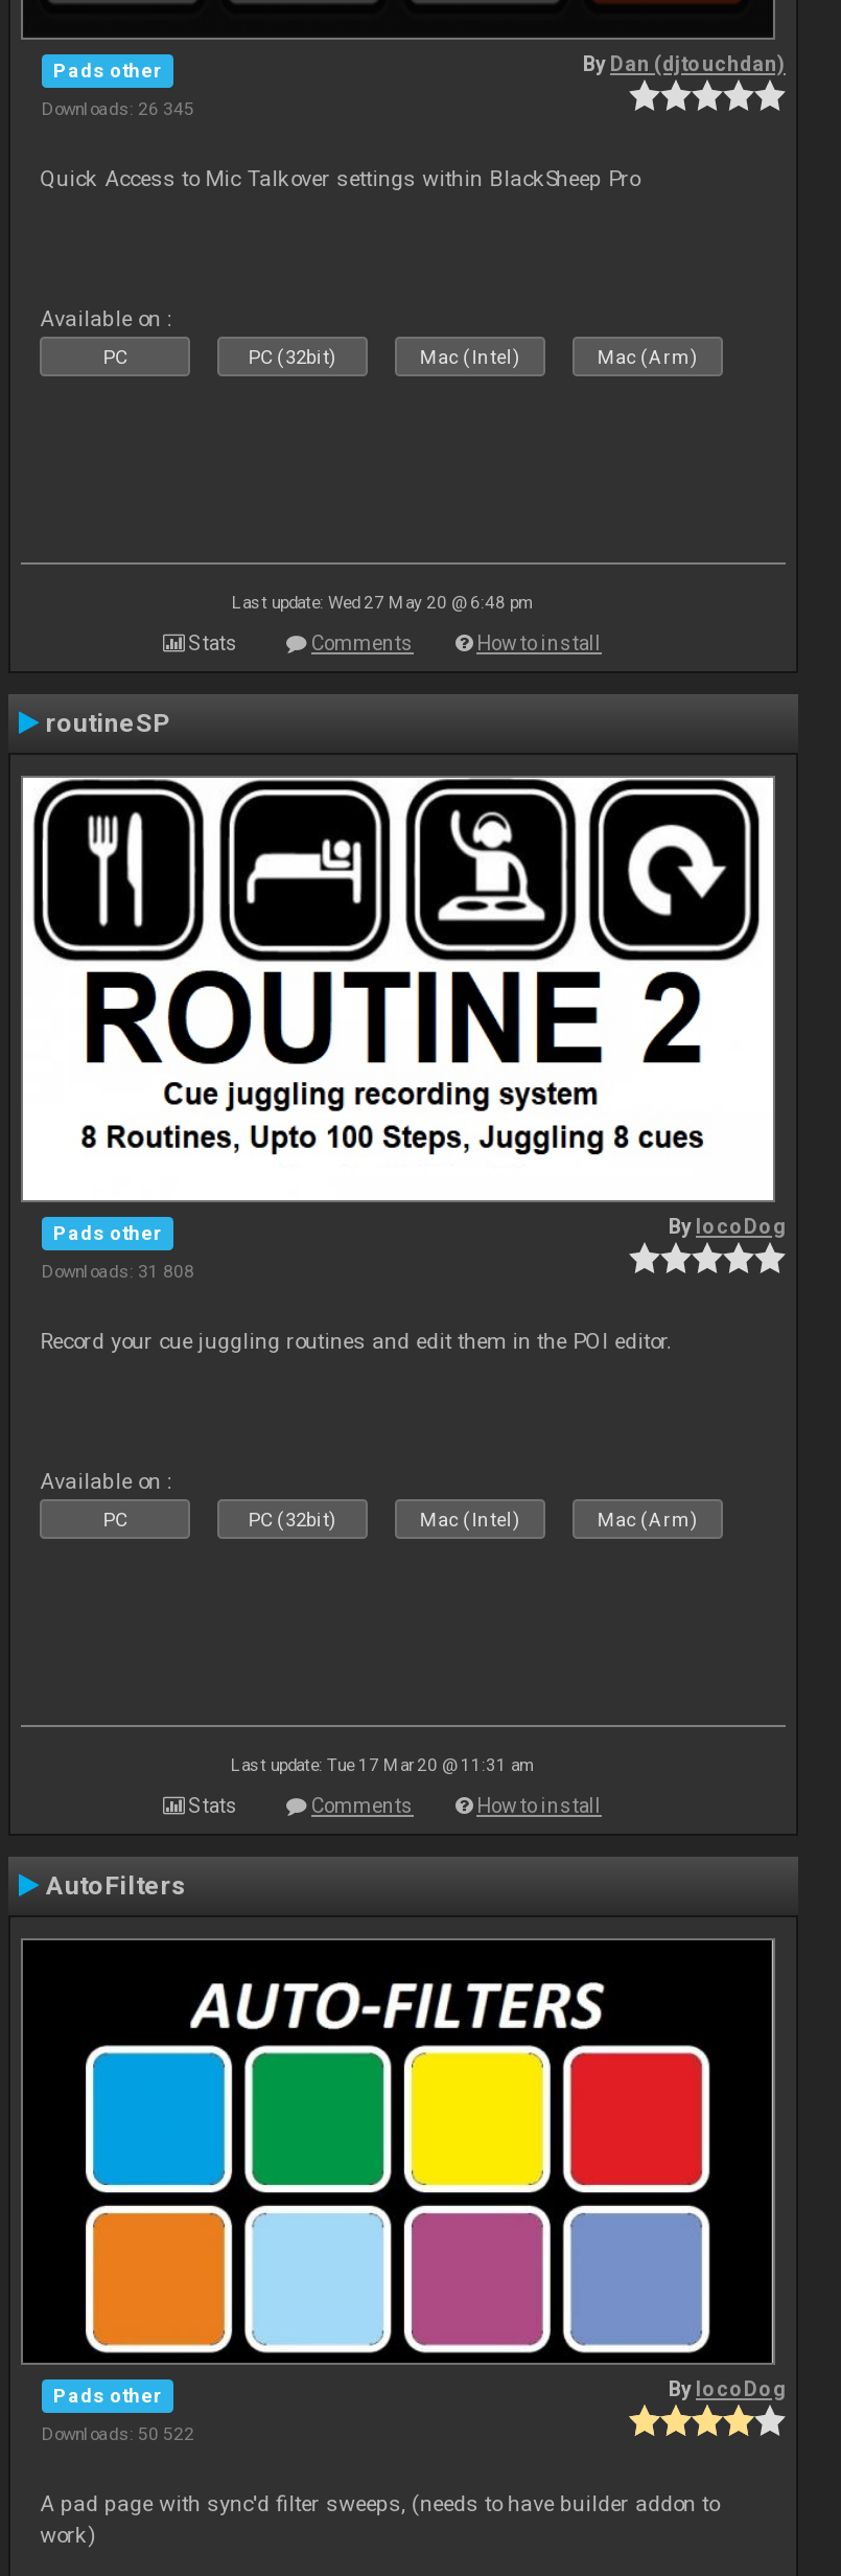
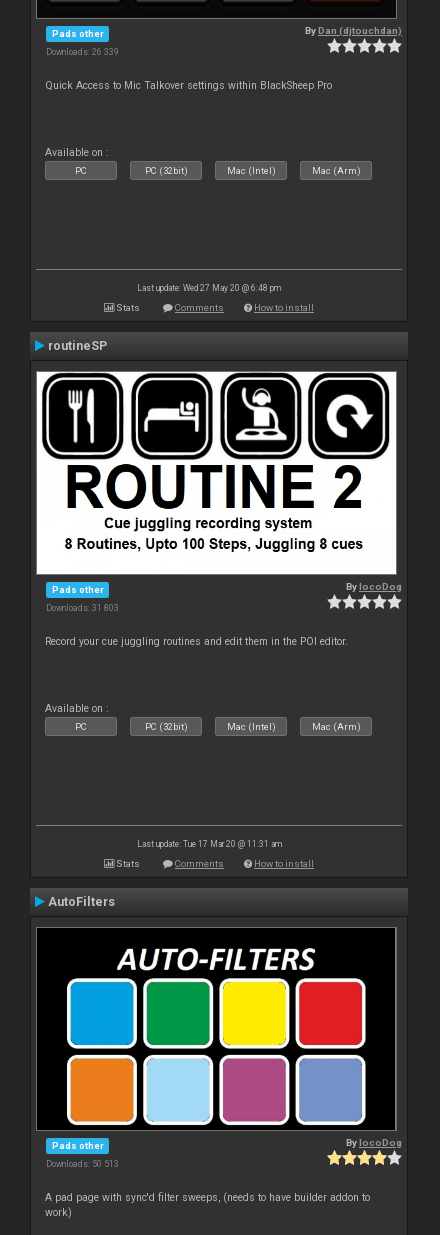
- Downloads: 26 345
+ Downloads: 26 339

- Downloads: 31 808
+ Downloads: 31 803

- Downloads: 50 522
+ Downloads: 50 513
